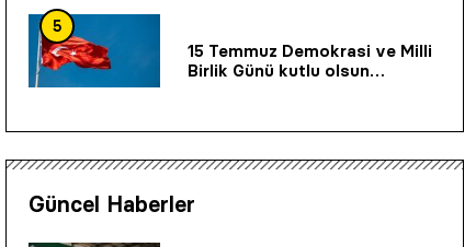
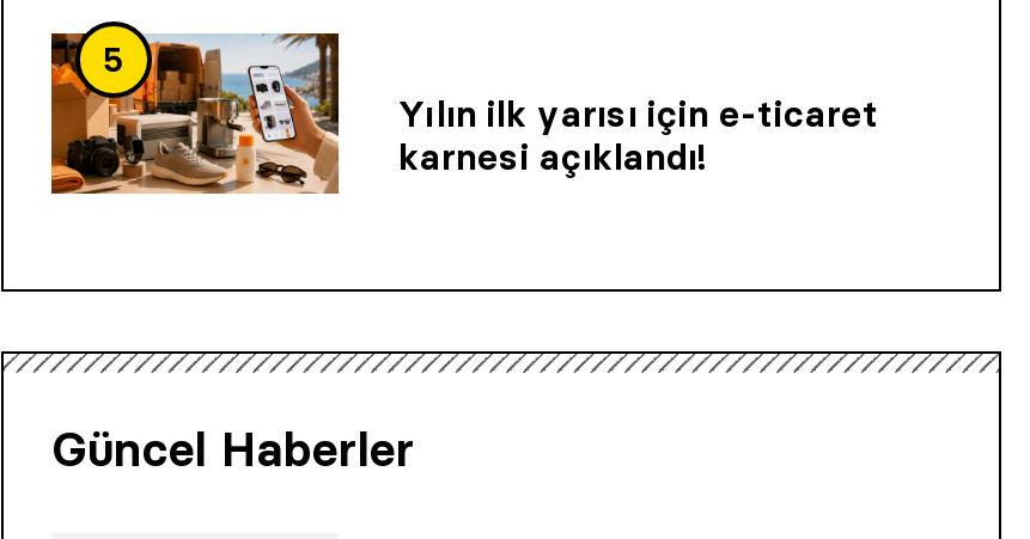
- [image]
- 15 Temmuz Demokrasi ve Milli
- Birlik Günü kutlu olsun…
+ [image]
+ Yılın ilk yarısı için e-ticaret
+ karnesi açıklandı!
